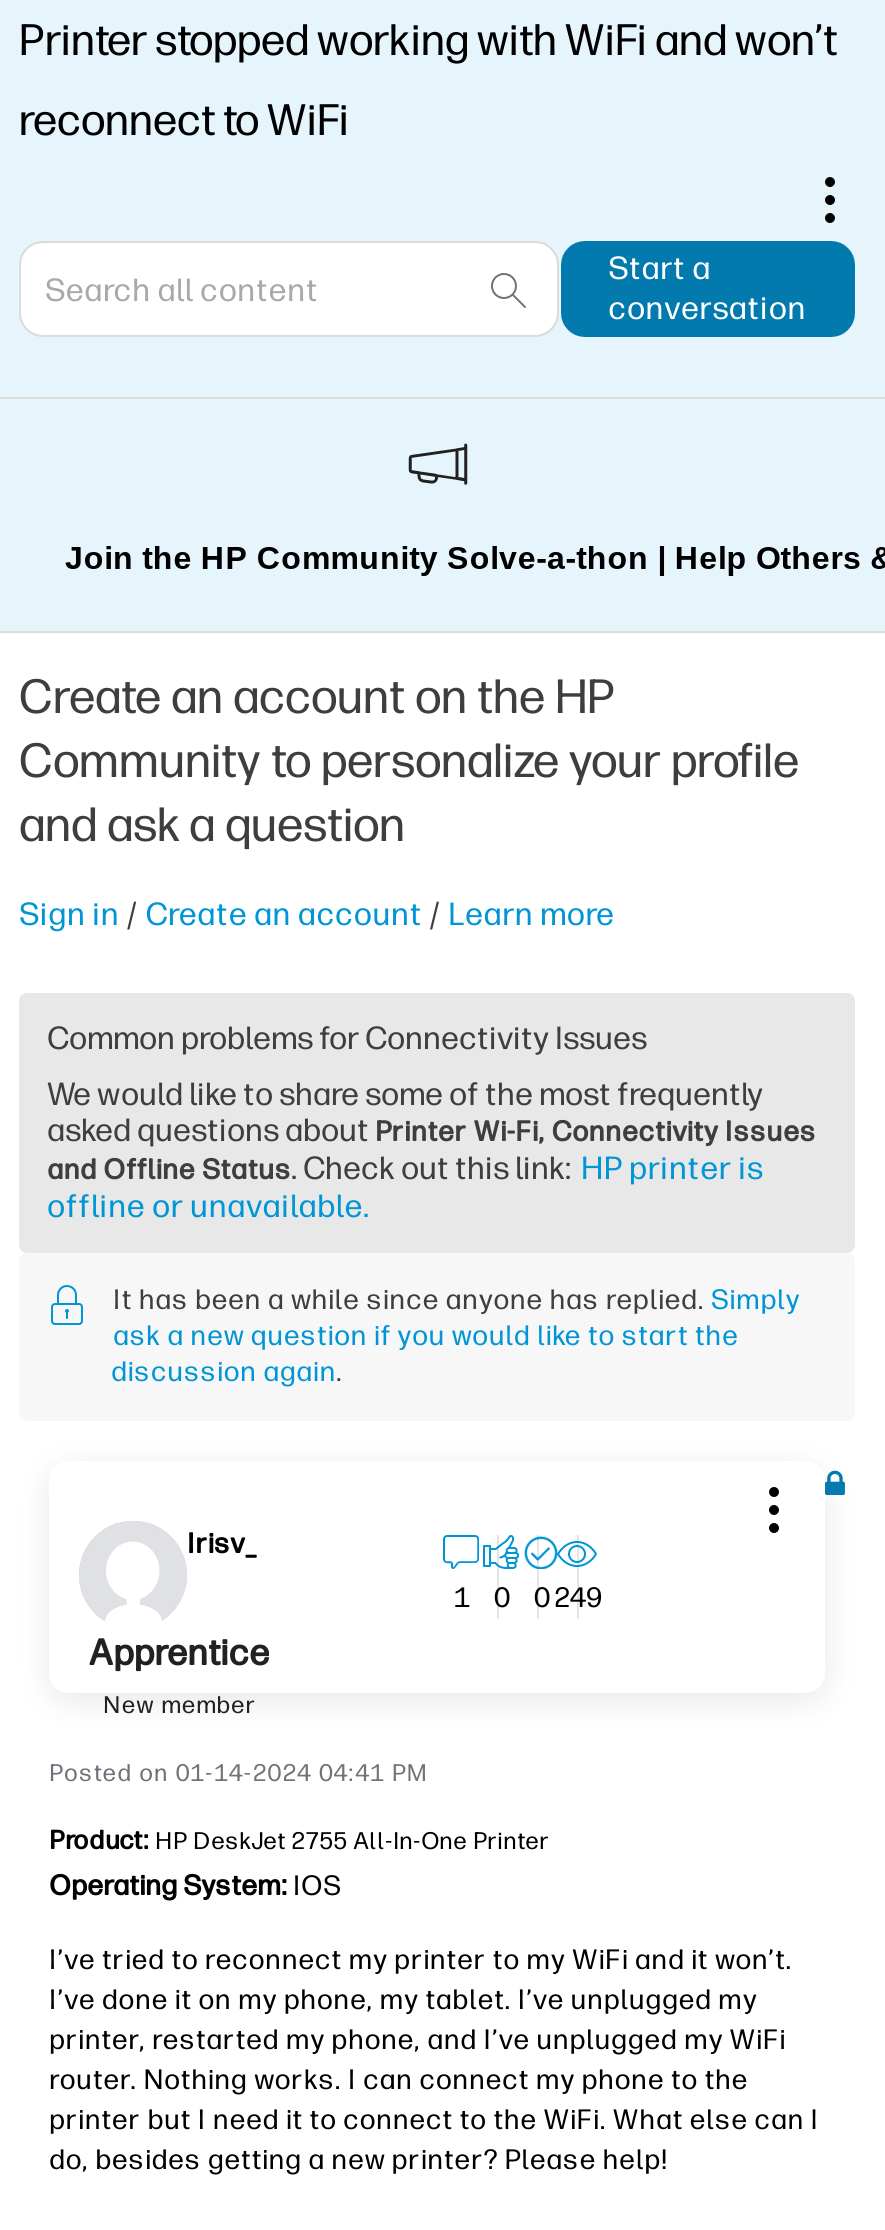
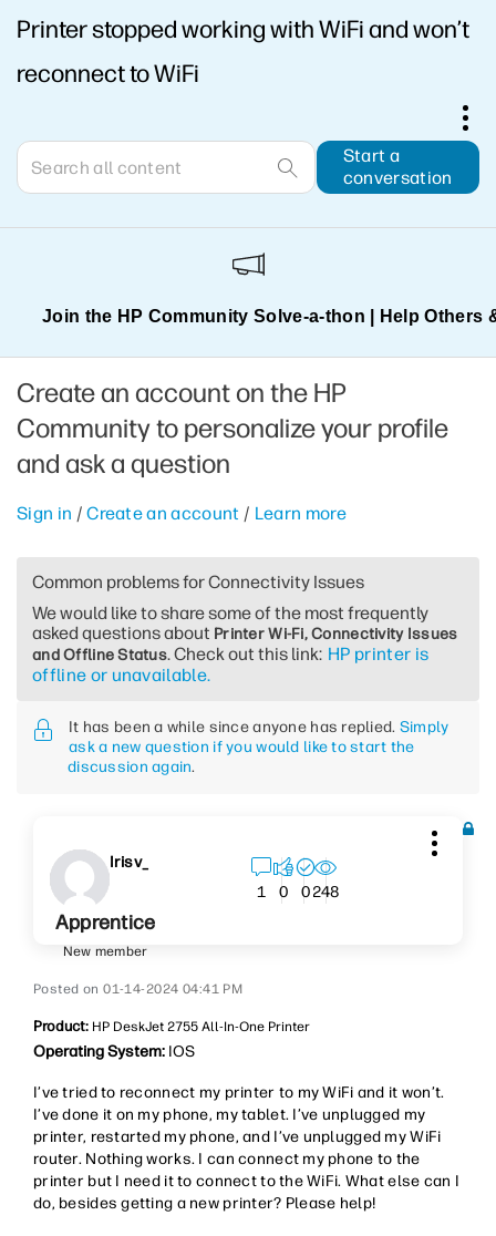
- 1 0 0 249
+ 1 0 0 248
